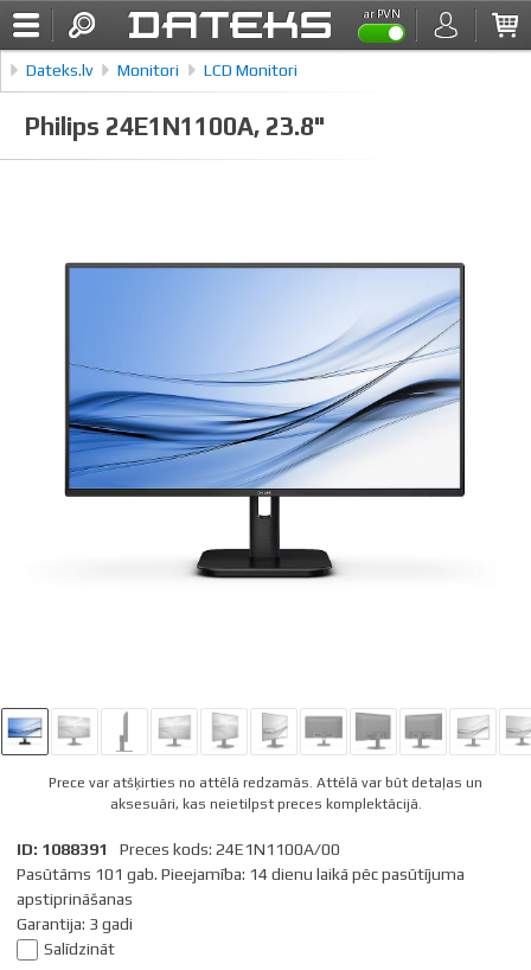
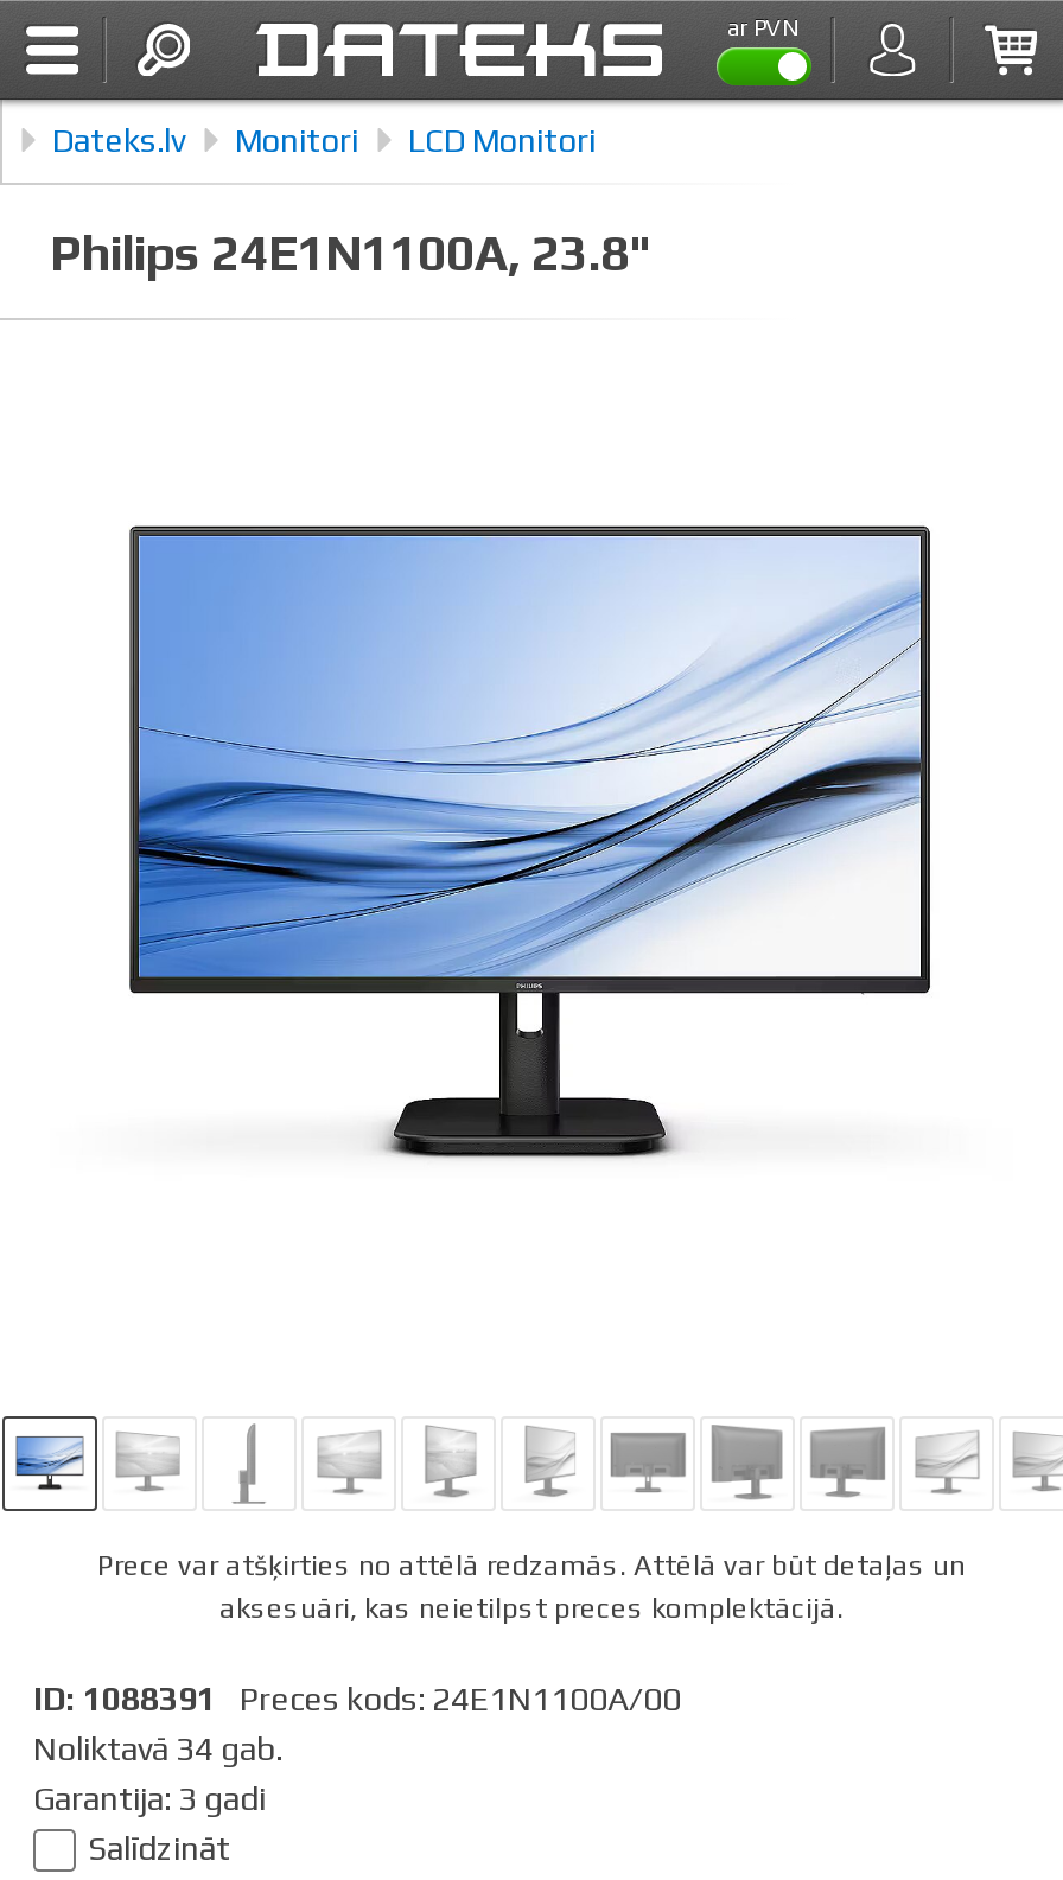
- Pasūtāms 101 gab. Pieejamība: 14 dienu laikā pēc pasūtījuma
- apstiprināšanas
+ Noliktavā 34 gab.
